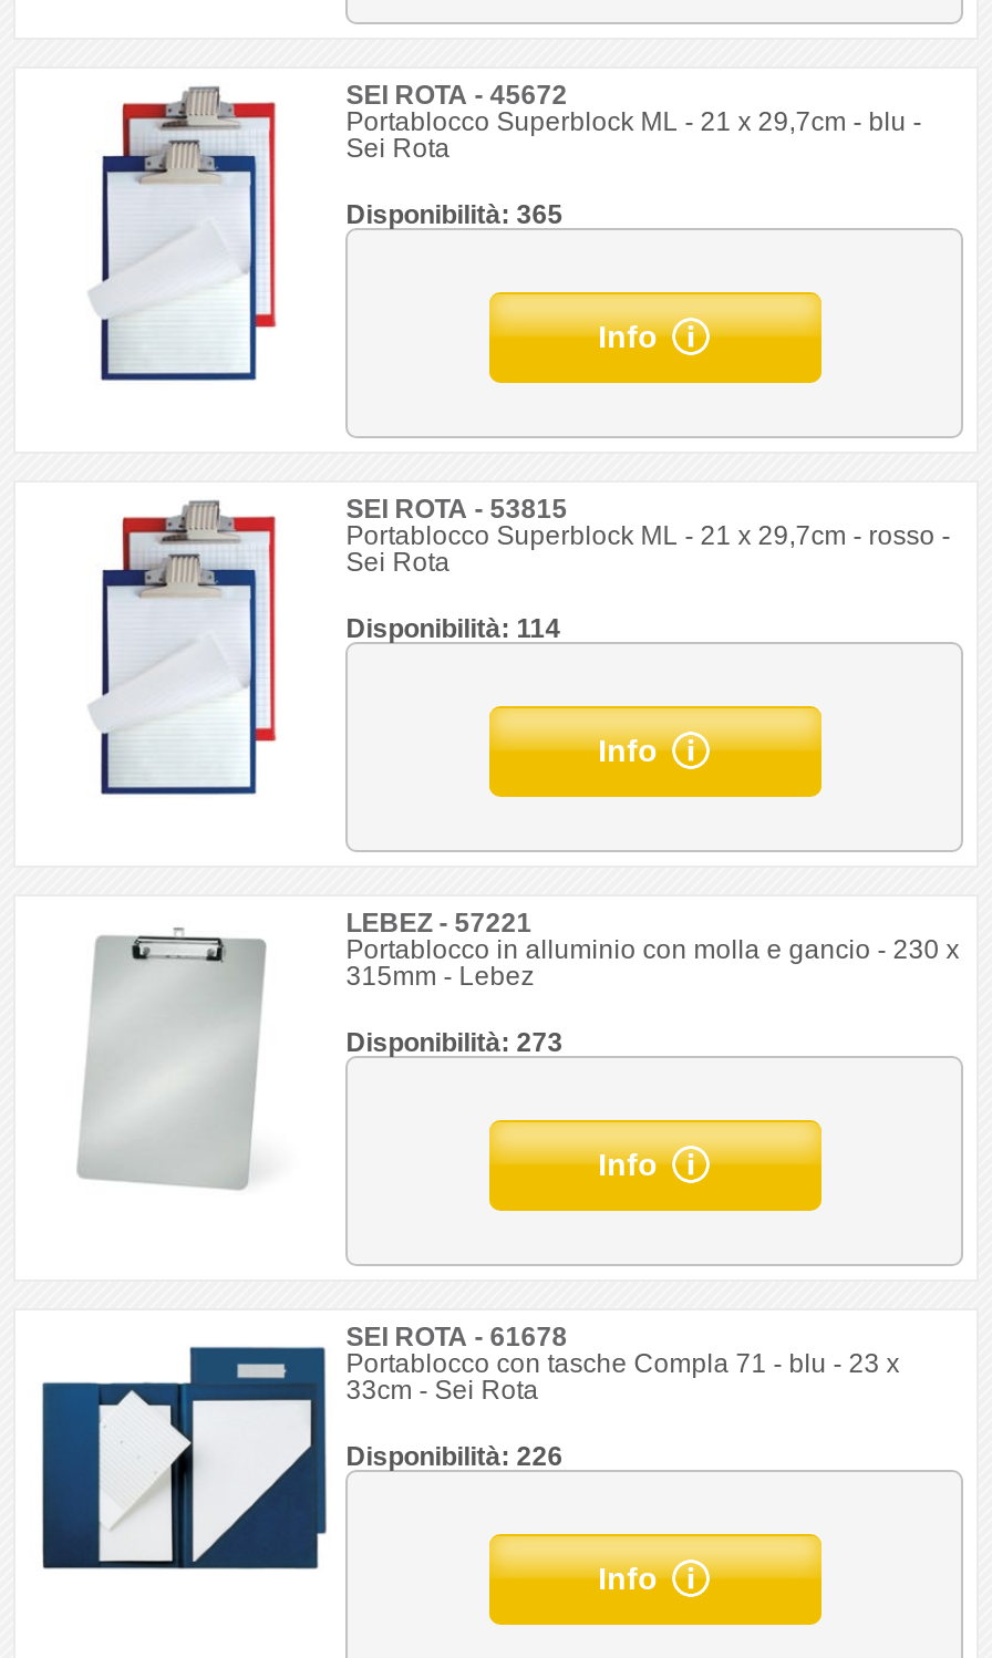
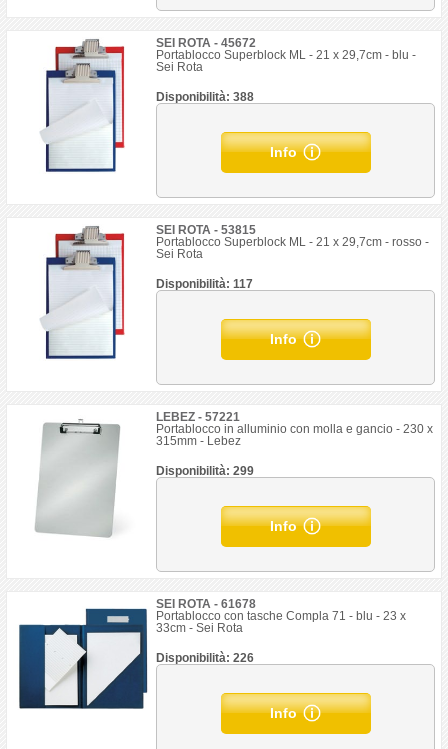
- Disponibilità: 365
+ Disponibilità: 388

- Disponibilità: 114
+ Disponibilità: 117

- Disponibilità: 273
+ Disponibilità: 299
